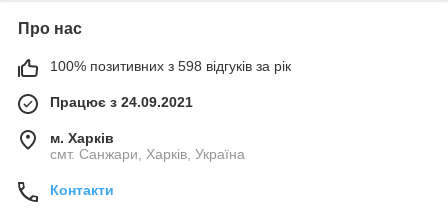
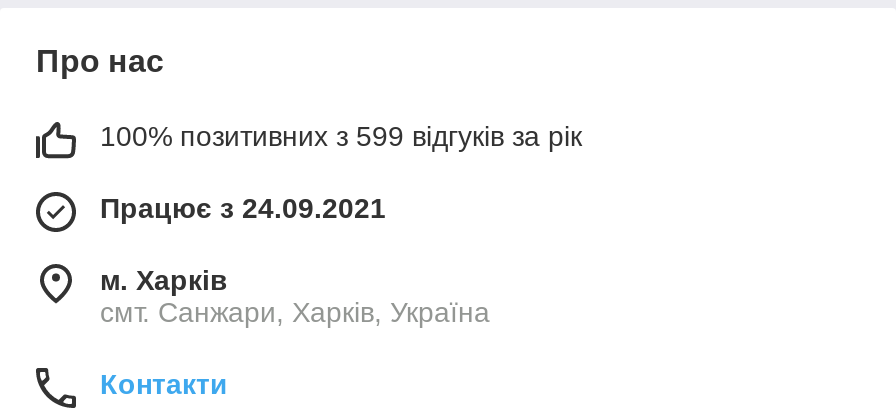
- 100% позитивних з 598 відгуків за рік
+ 100% позитивних з 599 відгуків за рік
